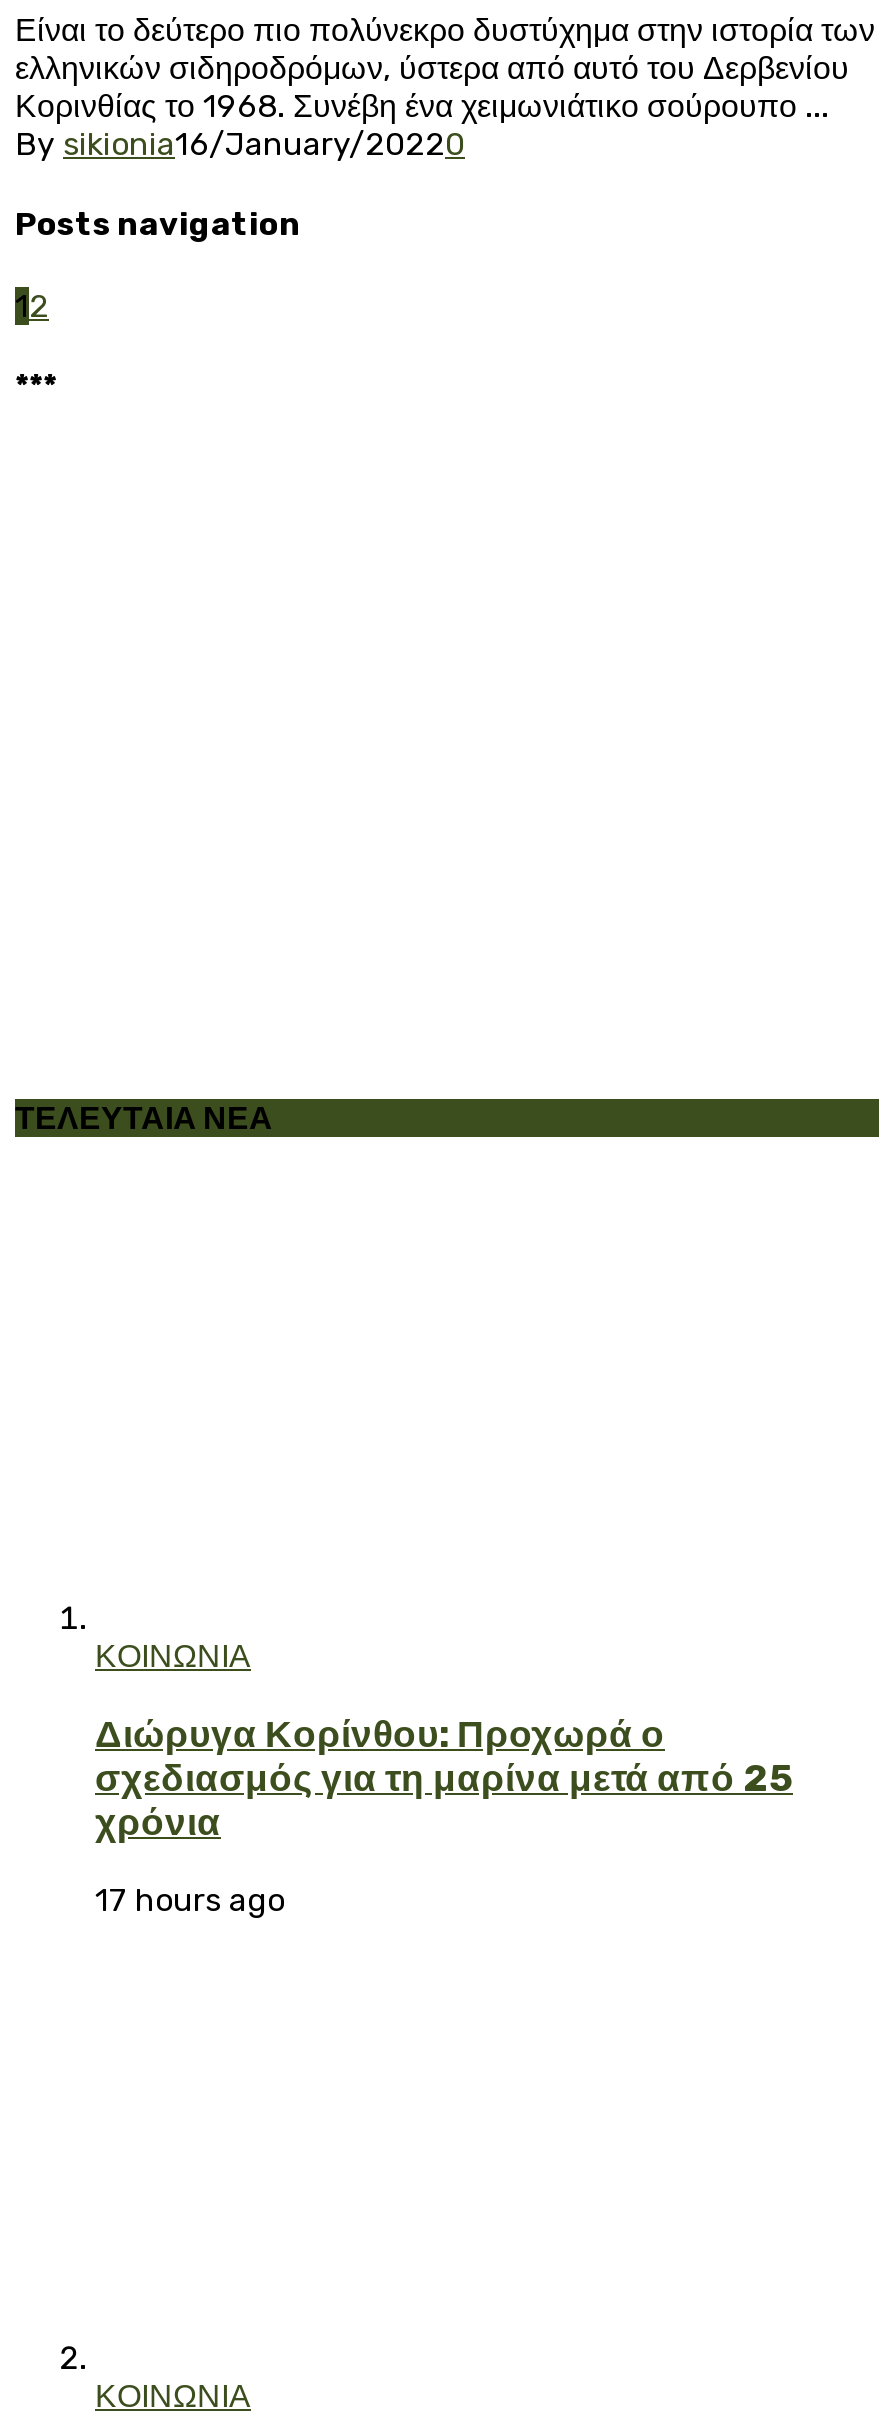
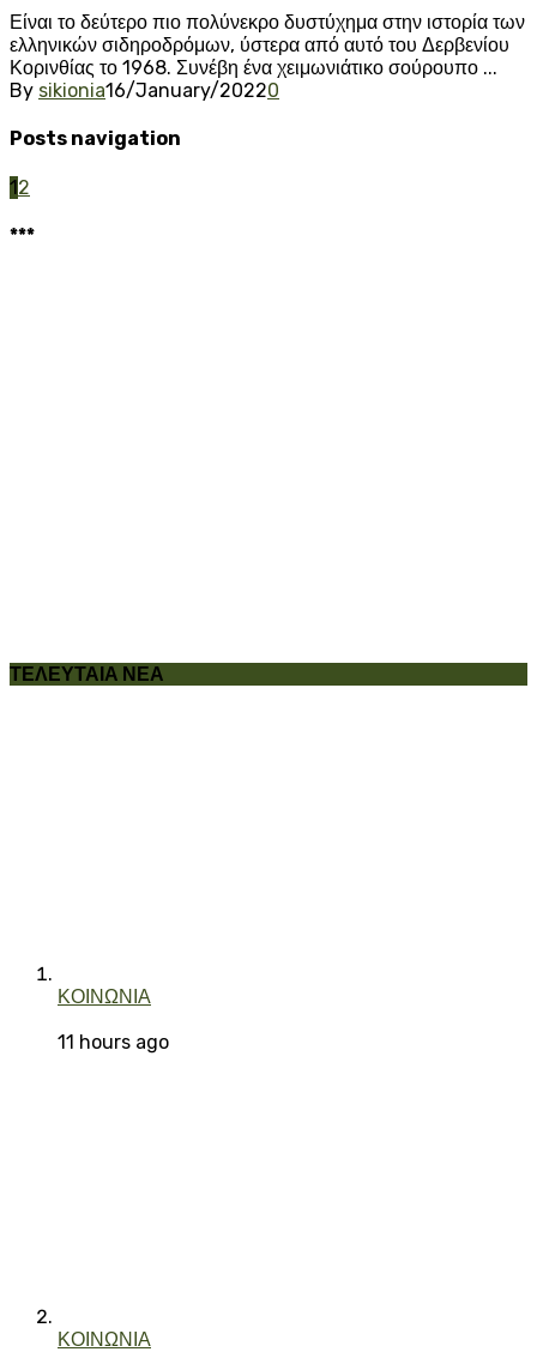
- Διώρυγα Κορίνθου: Προχωρά ο
- σχεδιασμός για τη μαρίνα μετά από 25
- χρόνια
- 17 hours ago
+ 11 hours ago
